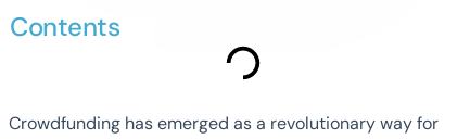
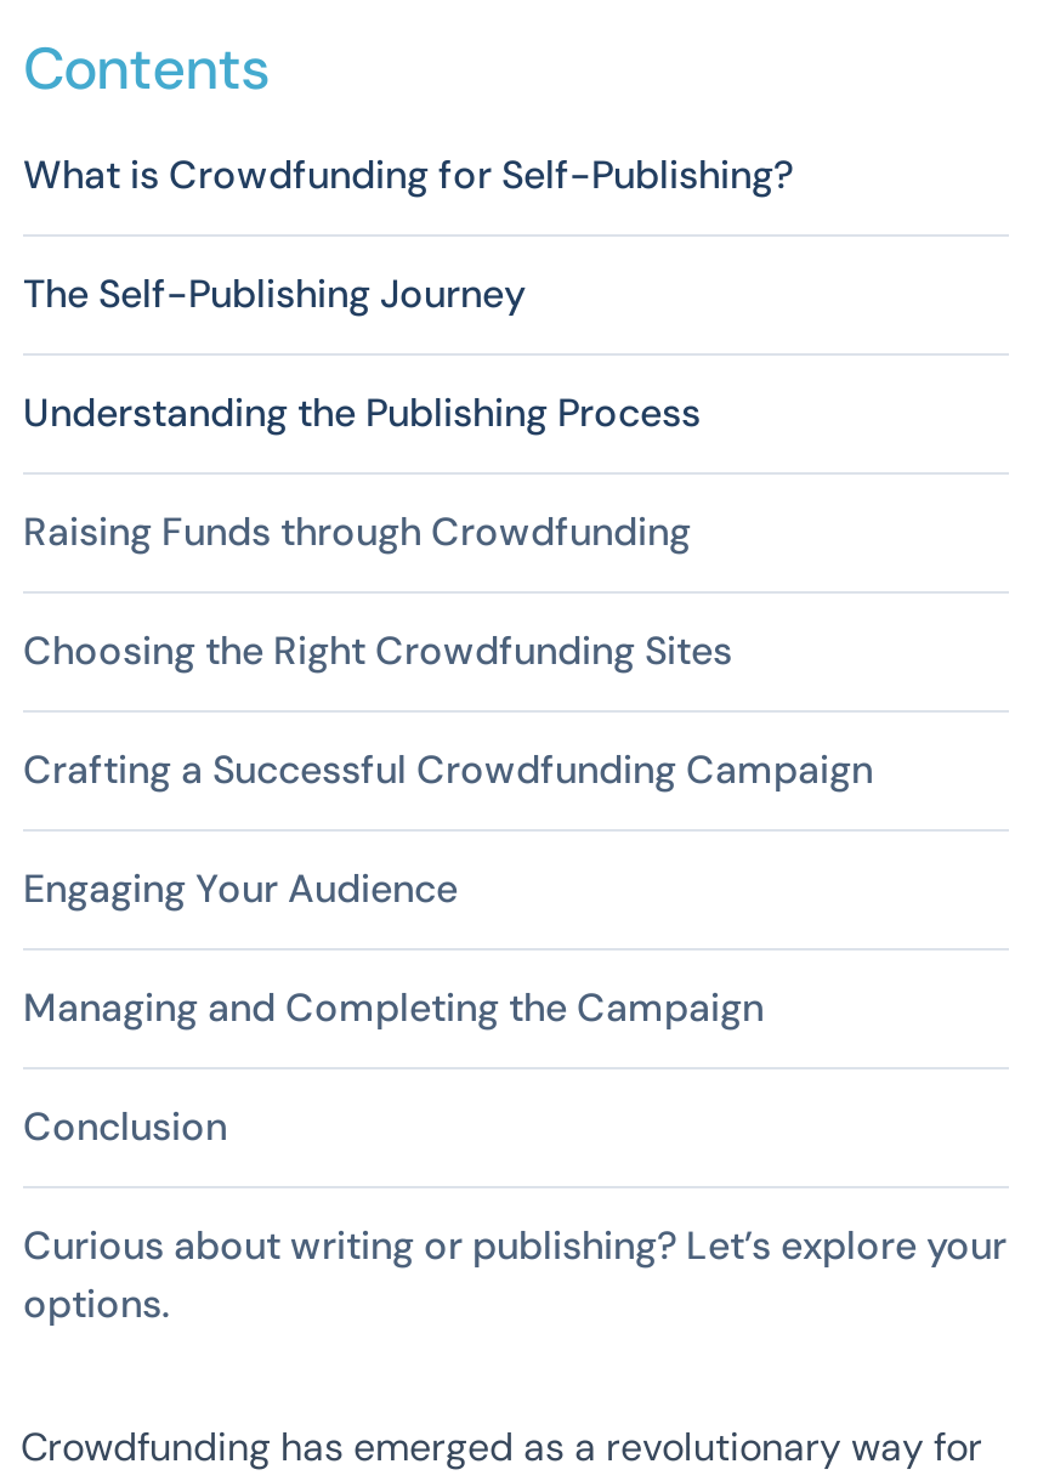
+ What is Crowdfunding for Self-Publishing?
+ The Self-Publishing Journey
+ Understanding the Publishing Process
+ Raising Funds through Crowdfunding
+ Choosing the Right Crowdfunding Sites
+ Crafting a Successful Crowdfunding Campaign
+ Engaging Your Audience
+ Managing and Completing the Campaign
+ Conclusion
+ Curious about writing or publishing? Let’s explore your
+ options.
